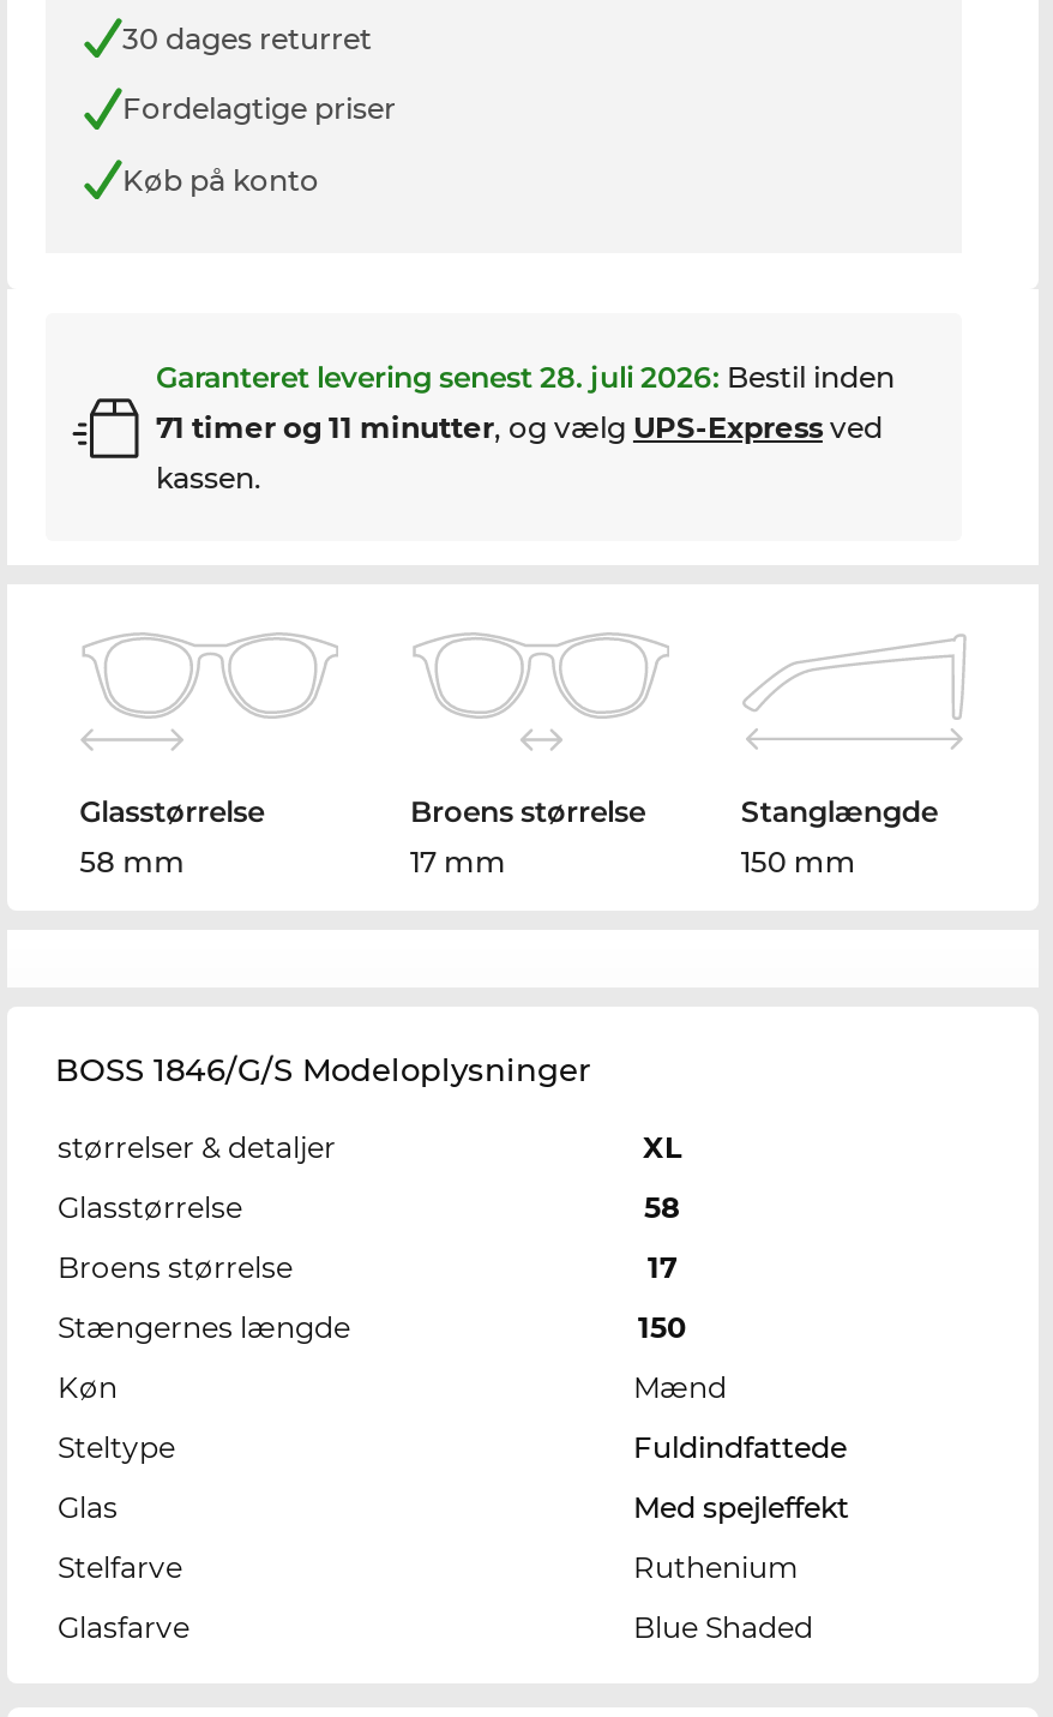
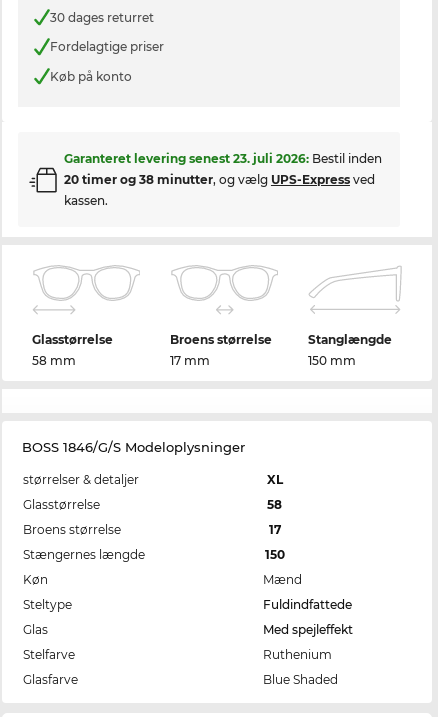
- Garanteret levering senest 28. juli 2026: Bestil inden
+ Garanteret levering senest 23. juli 2026: Bestil inden

- 71 timer og 11 minutter, og vælg UPS-Express ved
+ 20 timer og 38 minutter, og vælg UPS-Express ved
